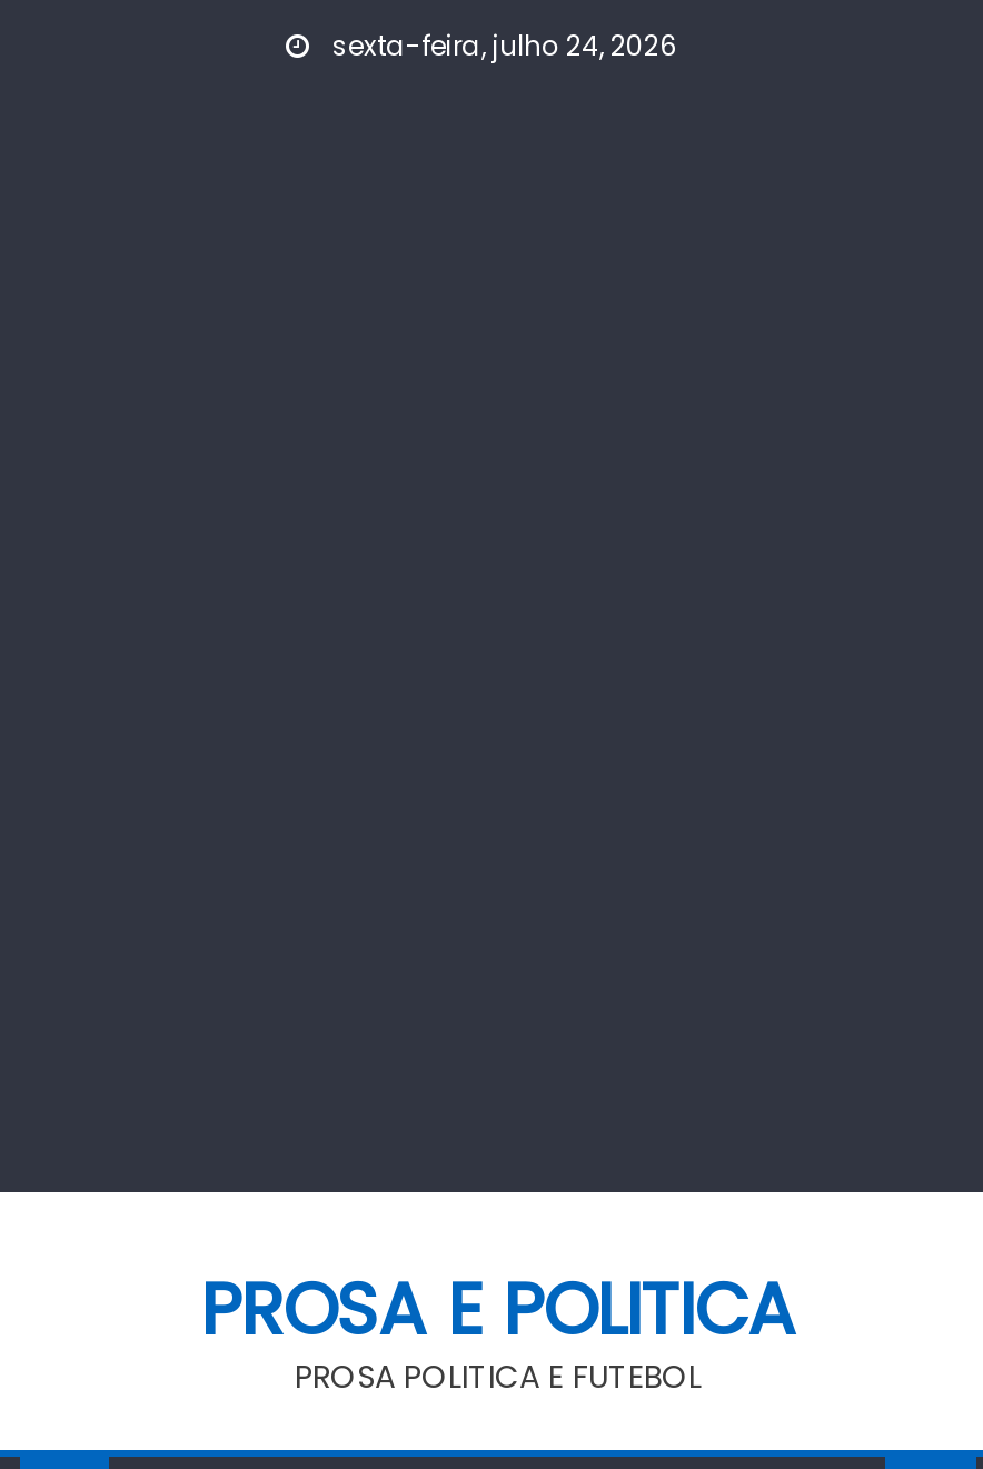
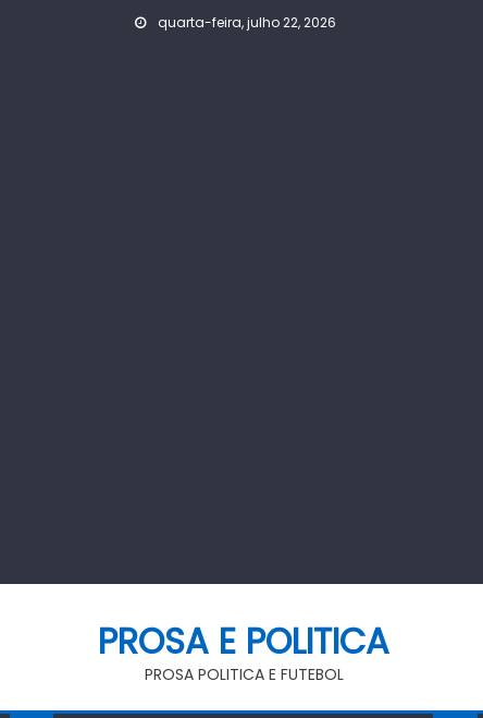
- sexta-feira, julho 24, 2026
+ quarta-feira, julho 22, 2026
